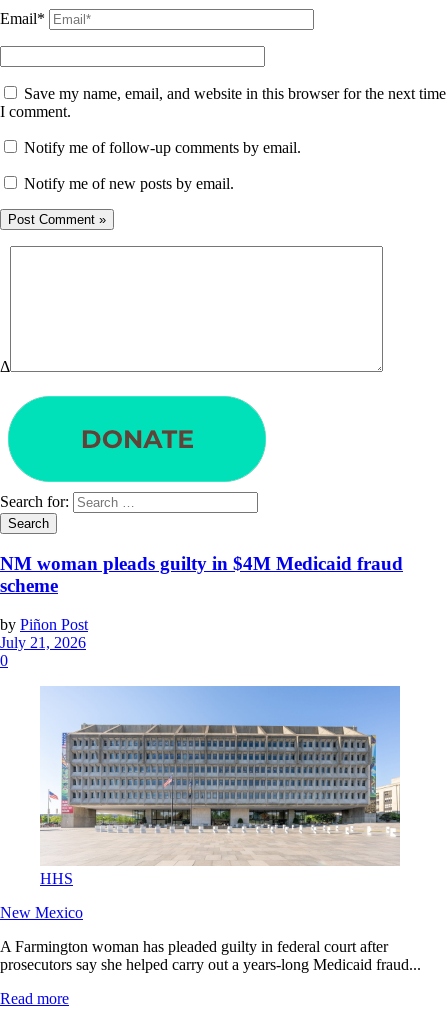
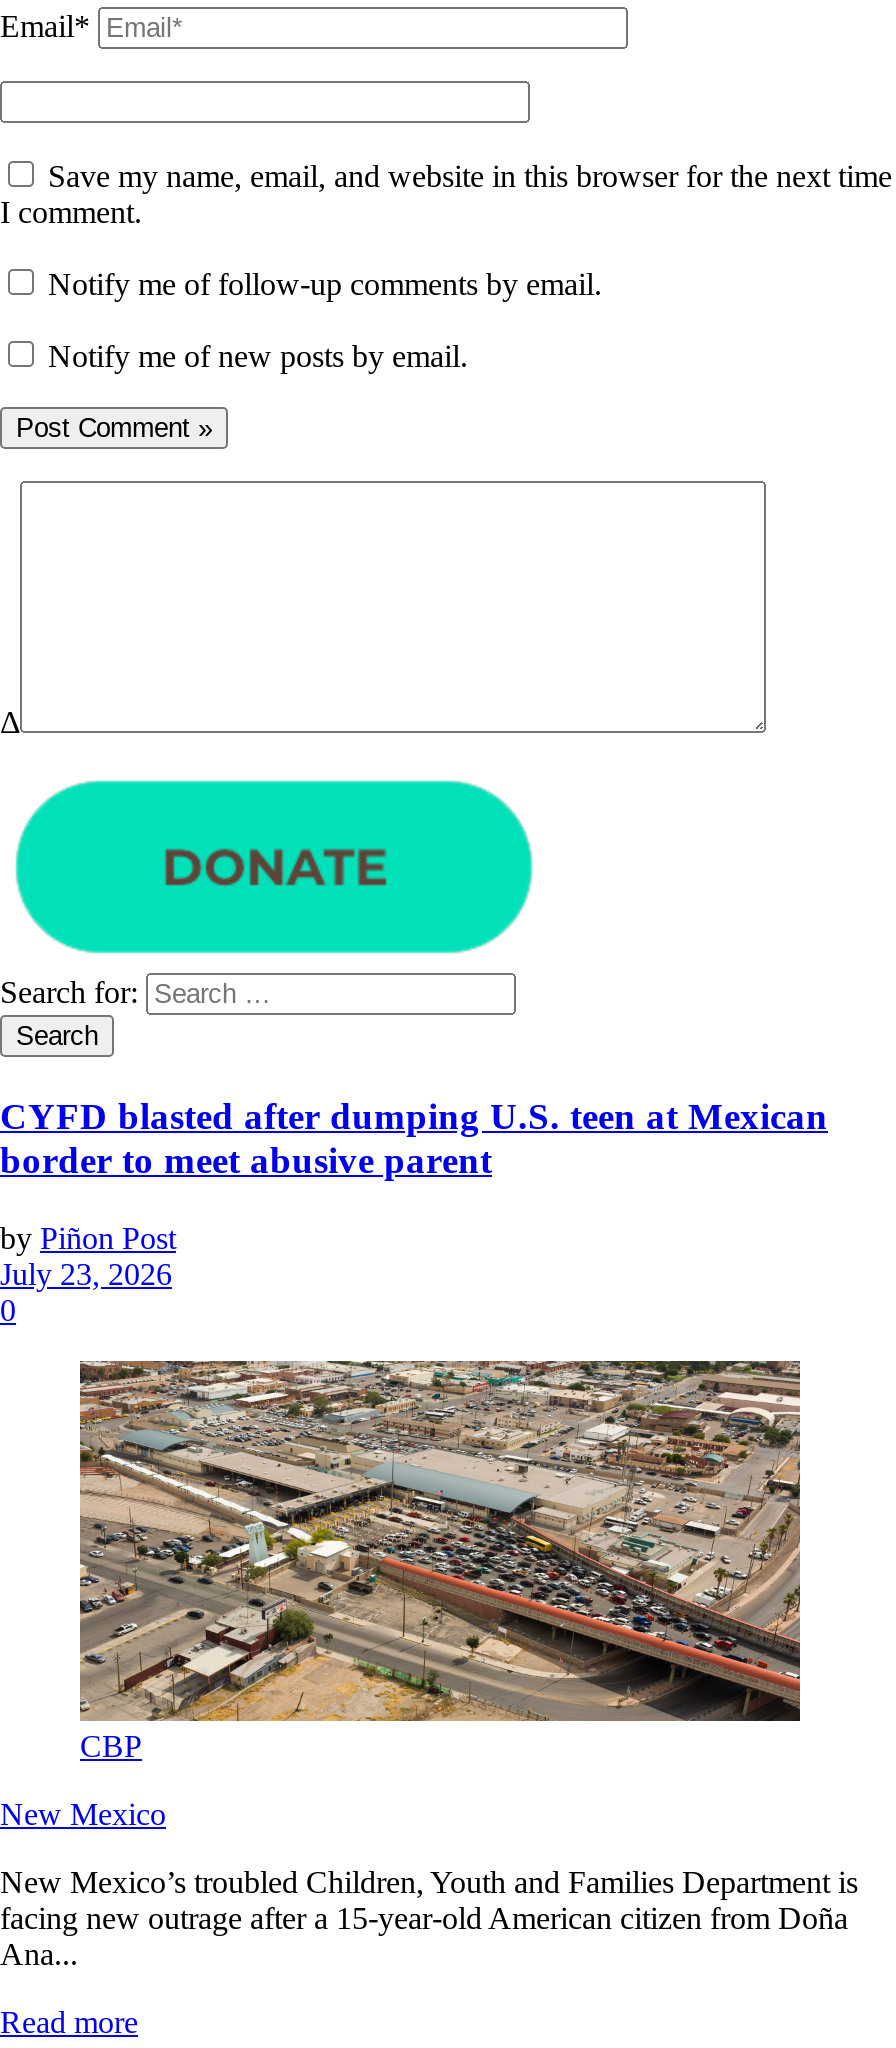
- NM woman pleads guilty in $4M Medicaid fraud
- scheme
+ CYFD blasted after dumping U.S. teen at Mexican
+ border to meet abusive parent

- July 21, 2026
+ July 23, 2026

- [image]
- HHS
+ [image]
+ CBP

- A Farmington woman has pleaded guilty in federal court after
- prosecutors say she helped carry out a years-long Medicaid fraud...
+ New Mexico’s troubled Children, Youth and Families Department is
+ facing new outrage after a 15-year-old American citizen from Doña
+ Ana...
